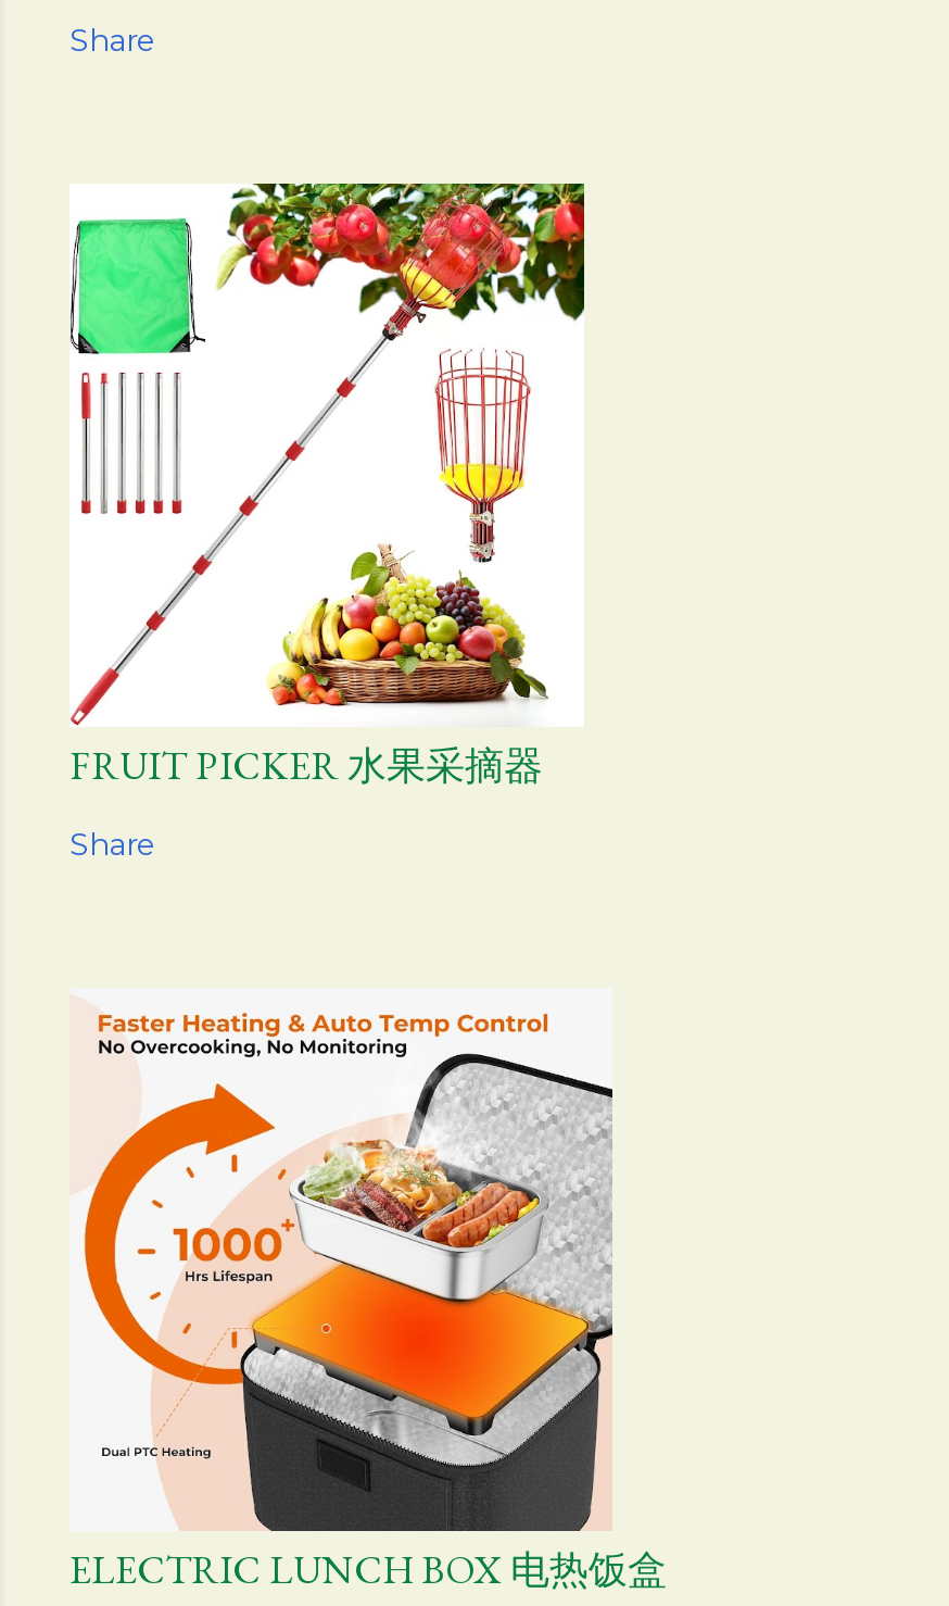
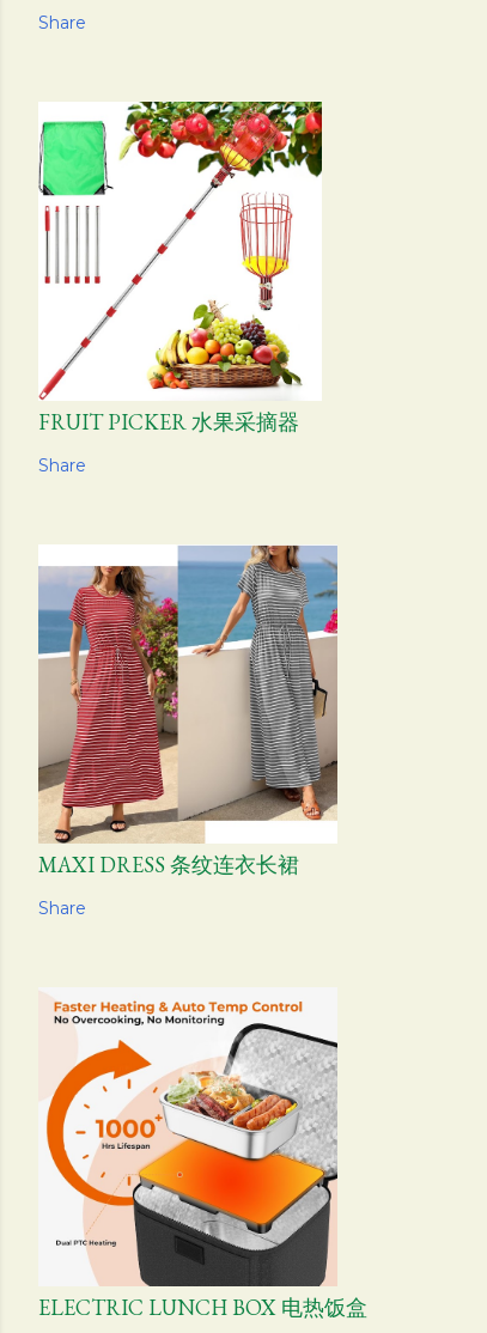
+ [image]
+ MAXI DRESS 条纹连衣长裙
+ Share
